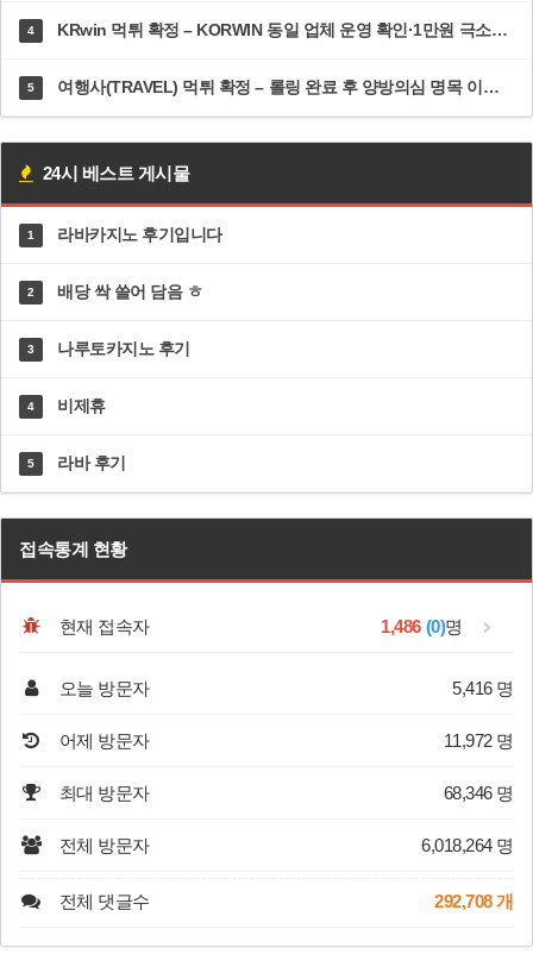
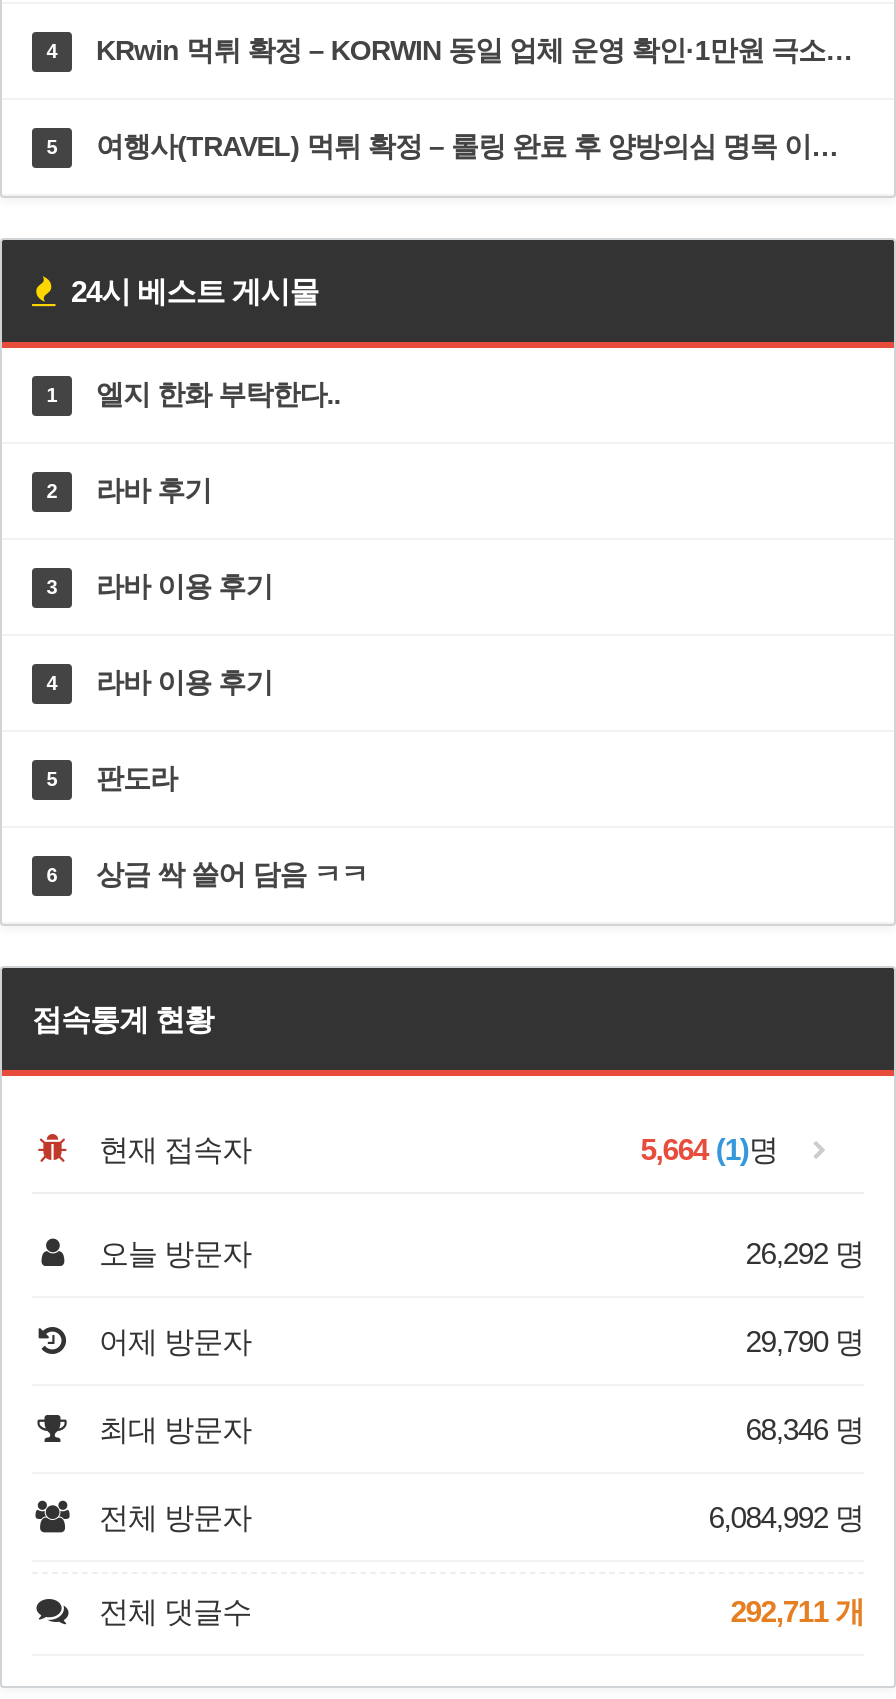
- 라바카지노 후기입니다
+ 엘지 한화 부탁한다..

- 배당 싹 쓸어 담음 ㅎ

- 나루토카지노 후기
+ 라바 이용 후기

- 비제휴
+ 라바 이용 후기

+ 판도라
+ 6
+ 상금 싹 쓸어 담음 ㅋㅋ

moved up: 라바 후기

- 1,486 (0)명
+ 5,664 (1)명

- 5,416 명
+ 26,292 명

- 11,972 명
+ 29,790 명

- 6,018,264 명
+ 6,084,992 명

- 292,708 개
+ 292,711 개
